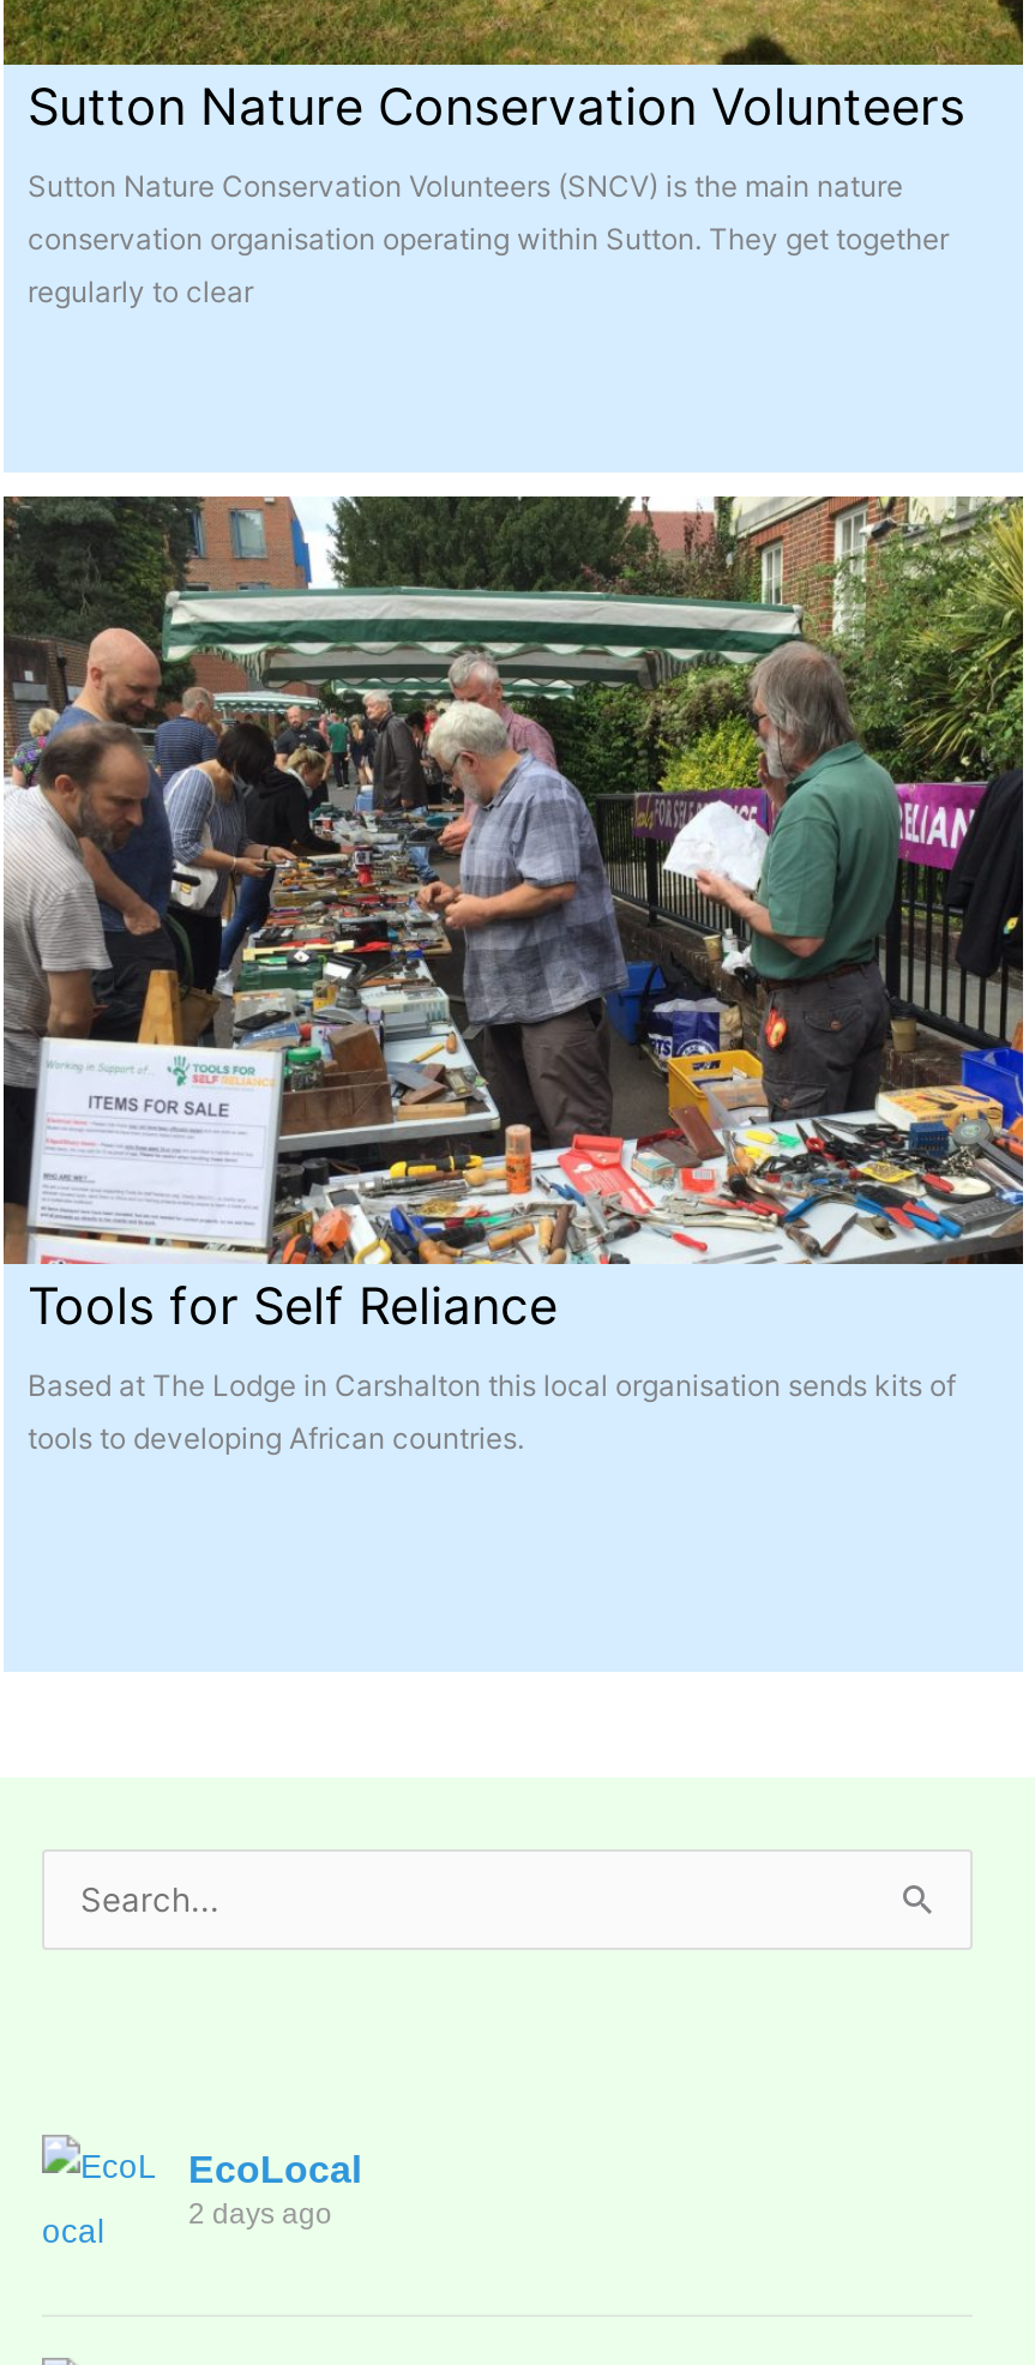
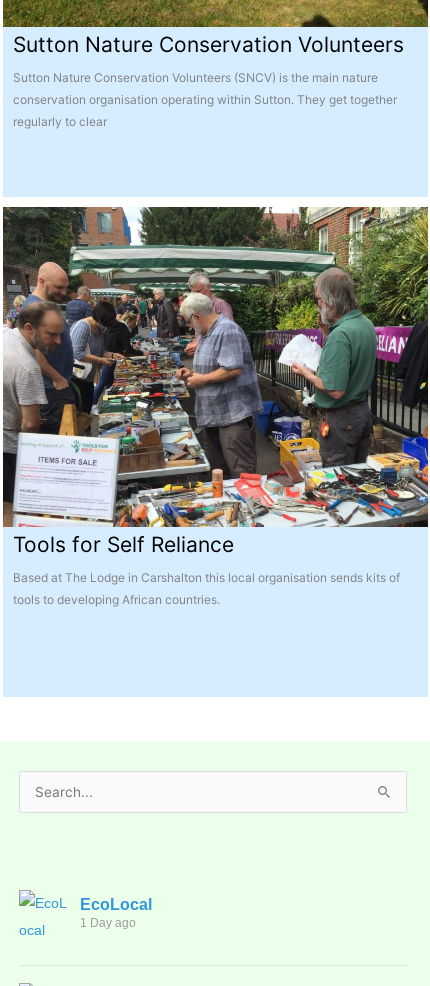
- 2 days ago
+ 1 Day ago
